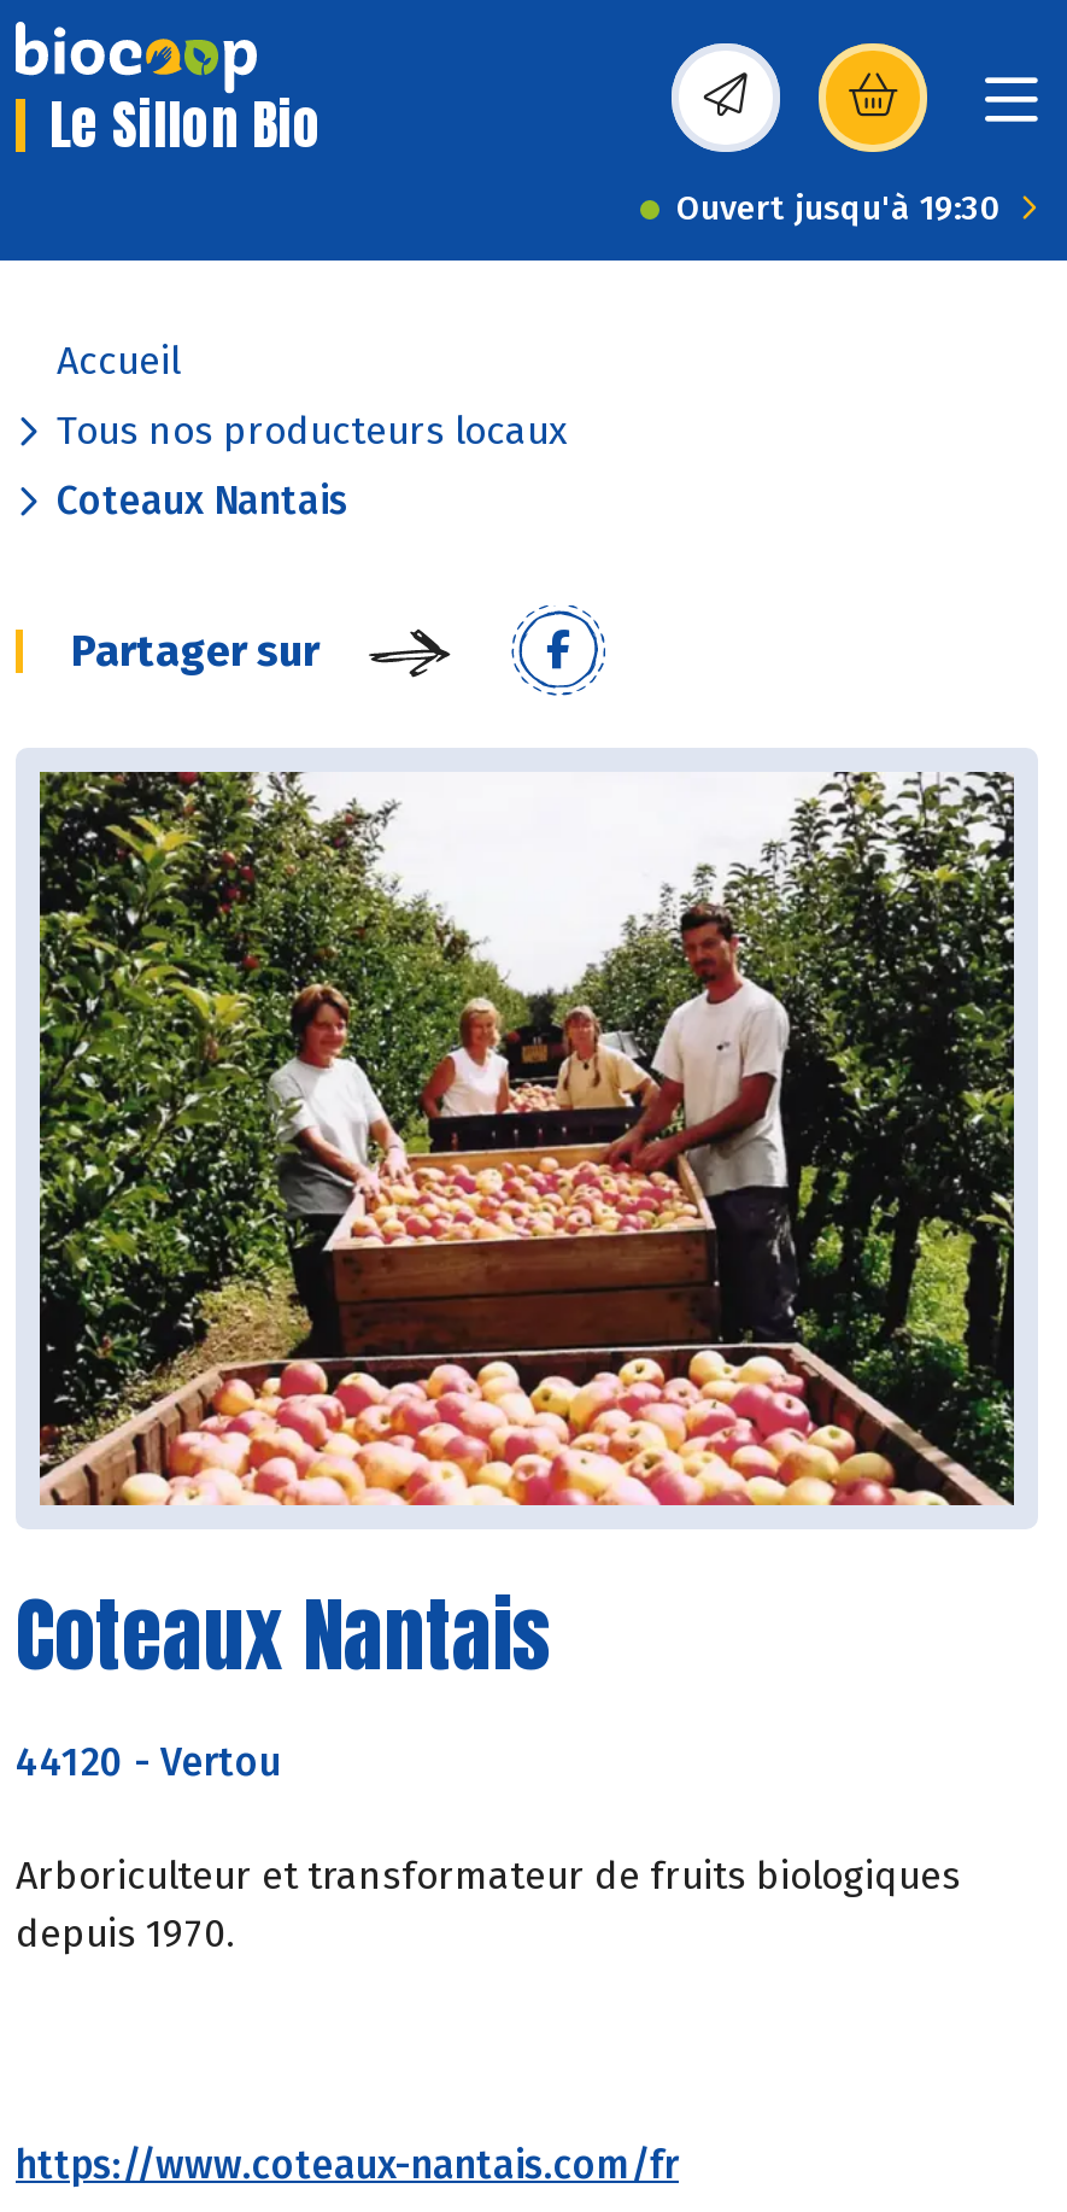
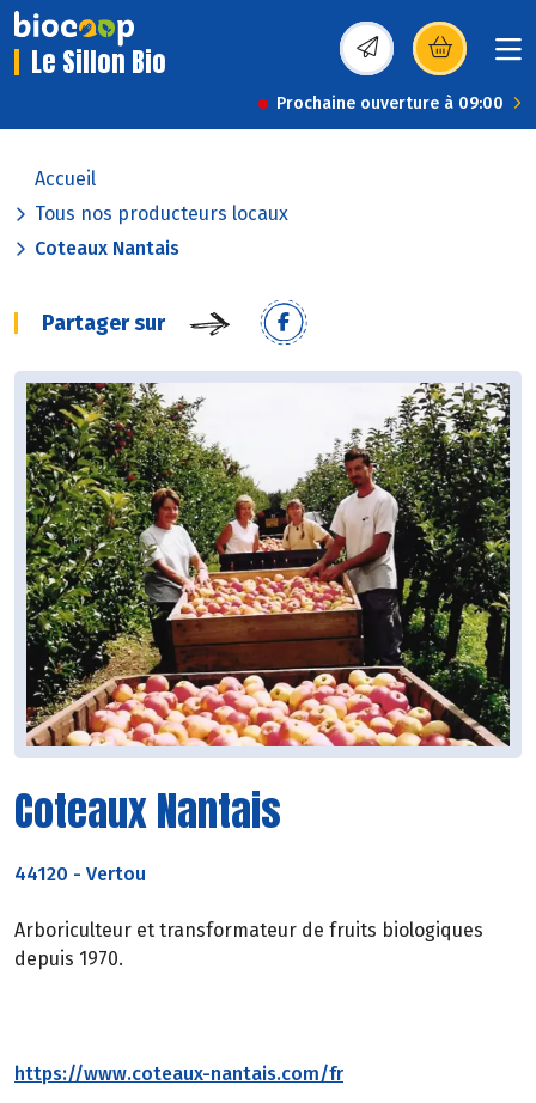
- Ouvert jusqu'à 19:30
+ Prochaine ouverture à 09:00
